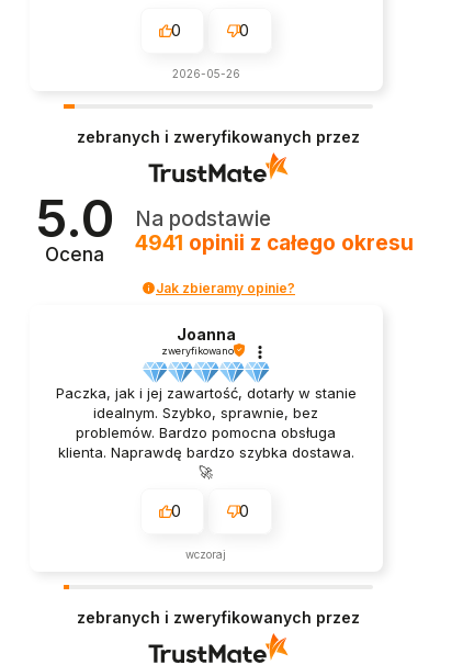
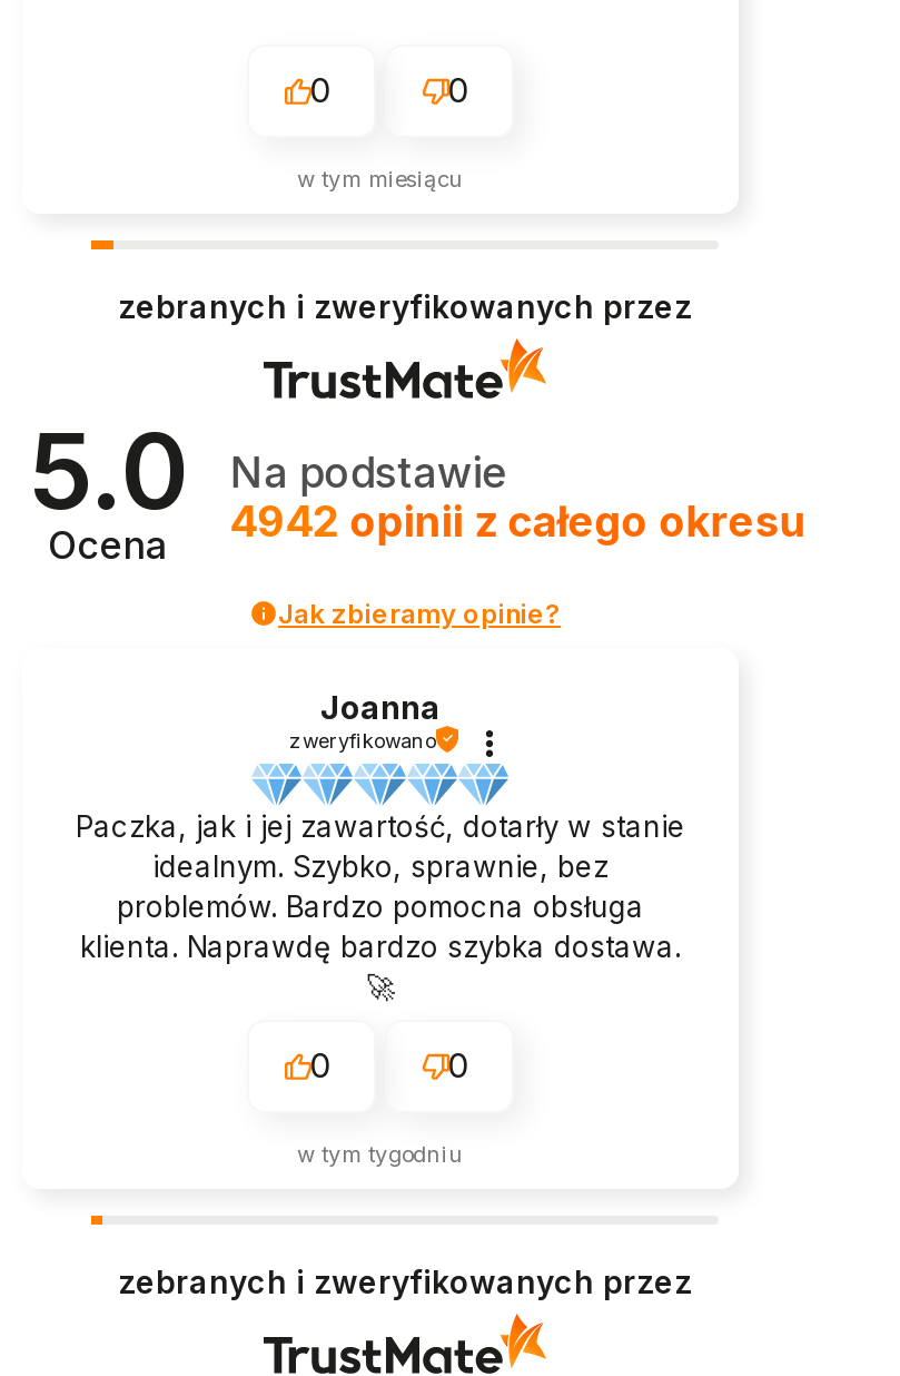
- 2026-05-26
+ w tym miesiącu

- 4941 opinii z całego okresu
+ 4942 opinii z całego okresu

- wczoraj
+ w tym tygodniu
